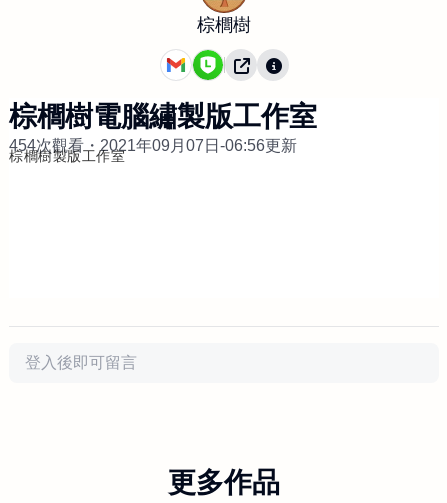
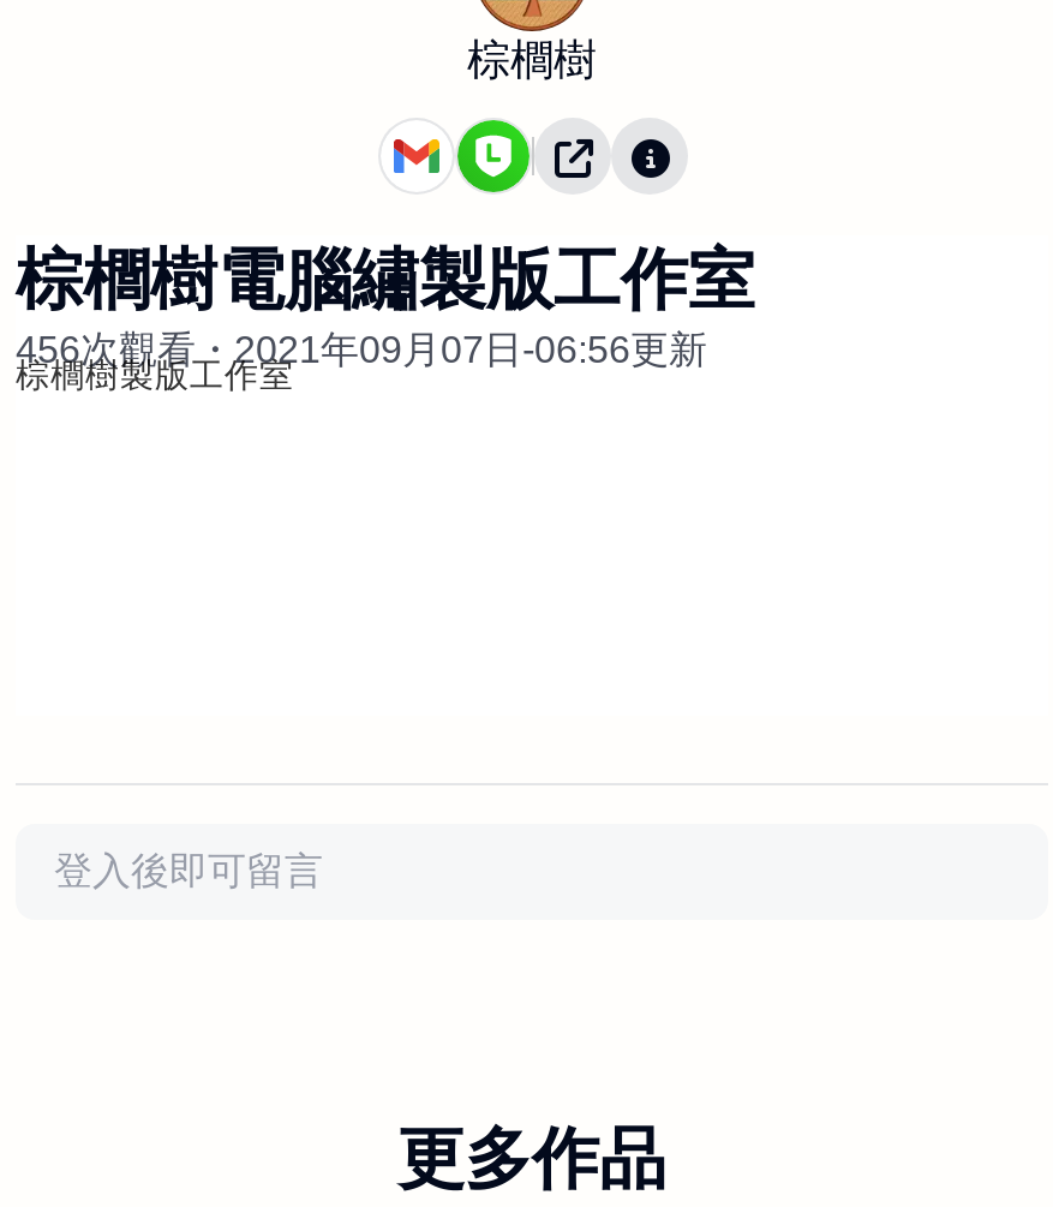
- 454次觀看・2021年09月07日-06:56更新
+ 456次觀看・2021年09月07日-06:56更新
